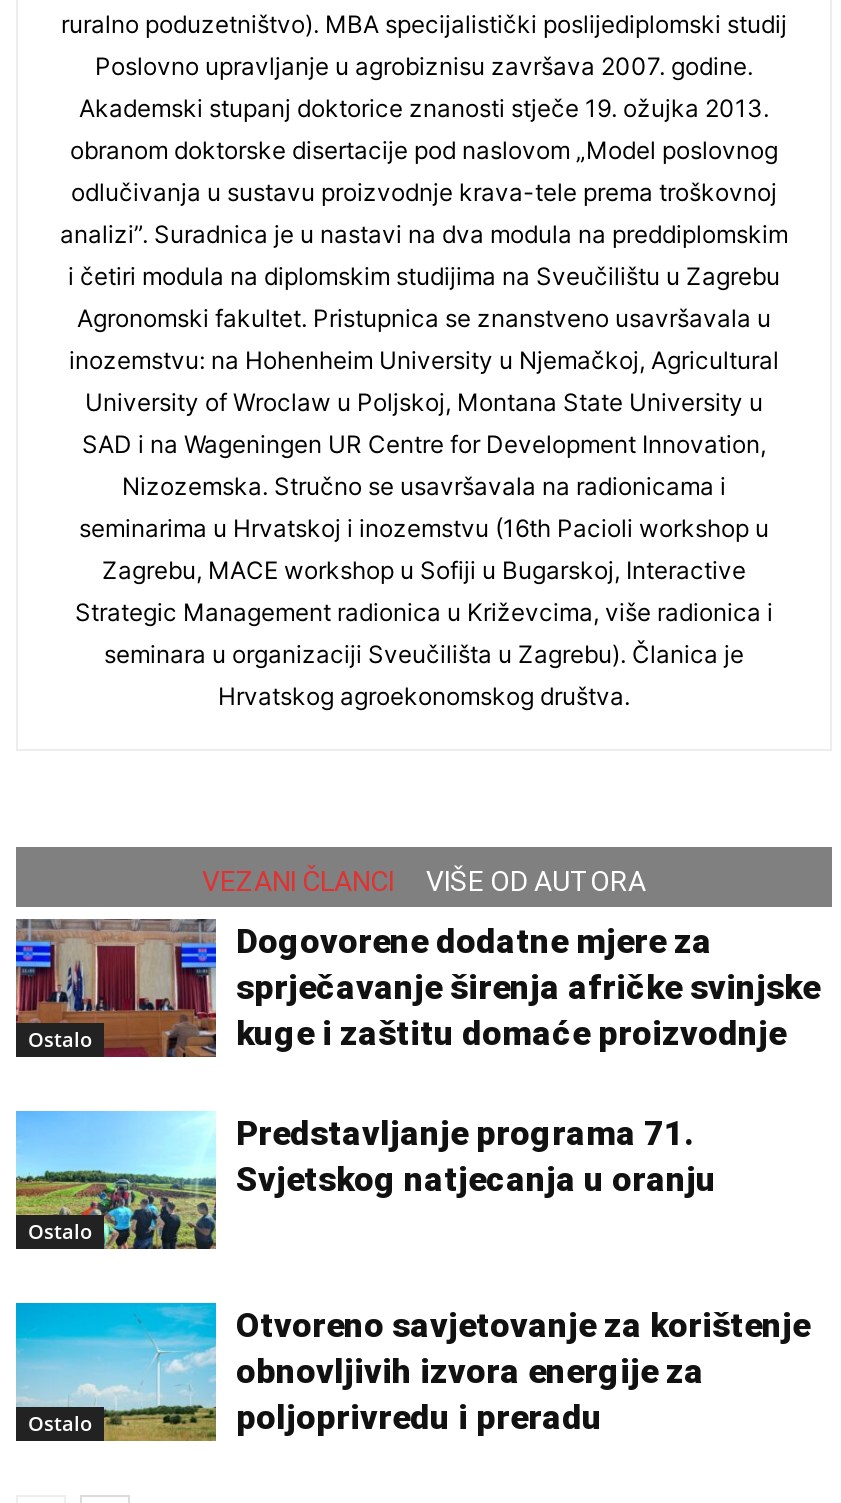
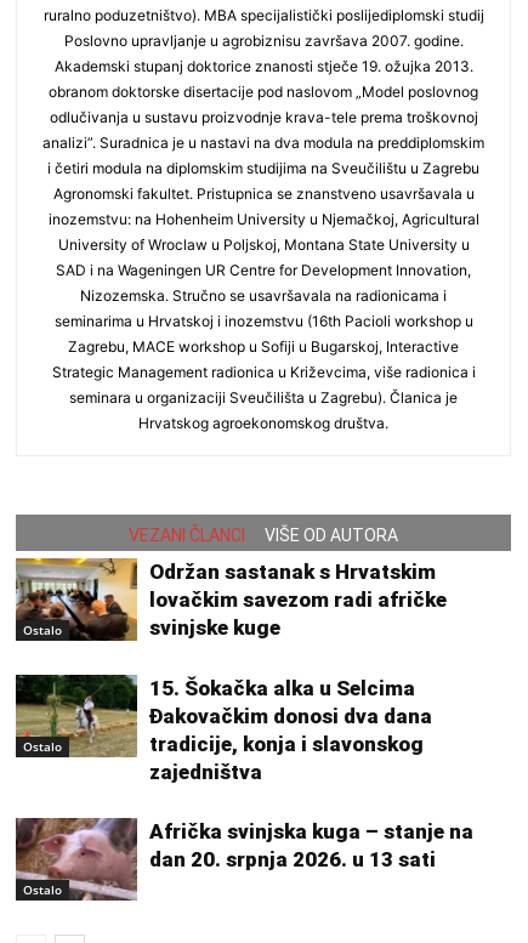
- [image]
- Dogovorene dodatne mjere za
- sprječavanje širenja afričke svinjske
- kuge i zaštitu domaće proizvodnje
+ [image]
+ Održan sastanak s Hrvatskim
+ lovačkim savezom radi afričke
+ svinjske kuge

- [image]
- Predstavljanje programa 71.
- Svjetskog natjecanja u oranju
+ [image]
+ 15. Šokačka alka u Selcima
+ Đakovačkim donosi dva dana
+ tradicije, konja i slavonskog
+ zajedništva

- [image]
- Otvoreno savjetovanje za korištenje
- obnovljivih izvora energije za
- poljoprivredu i preradu
+ [image]
+ Afrička svinjska kuga – stanje na
+ dan 20. srpnja 2026. u 13 sati
